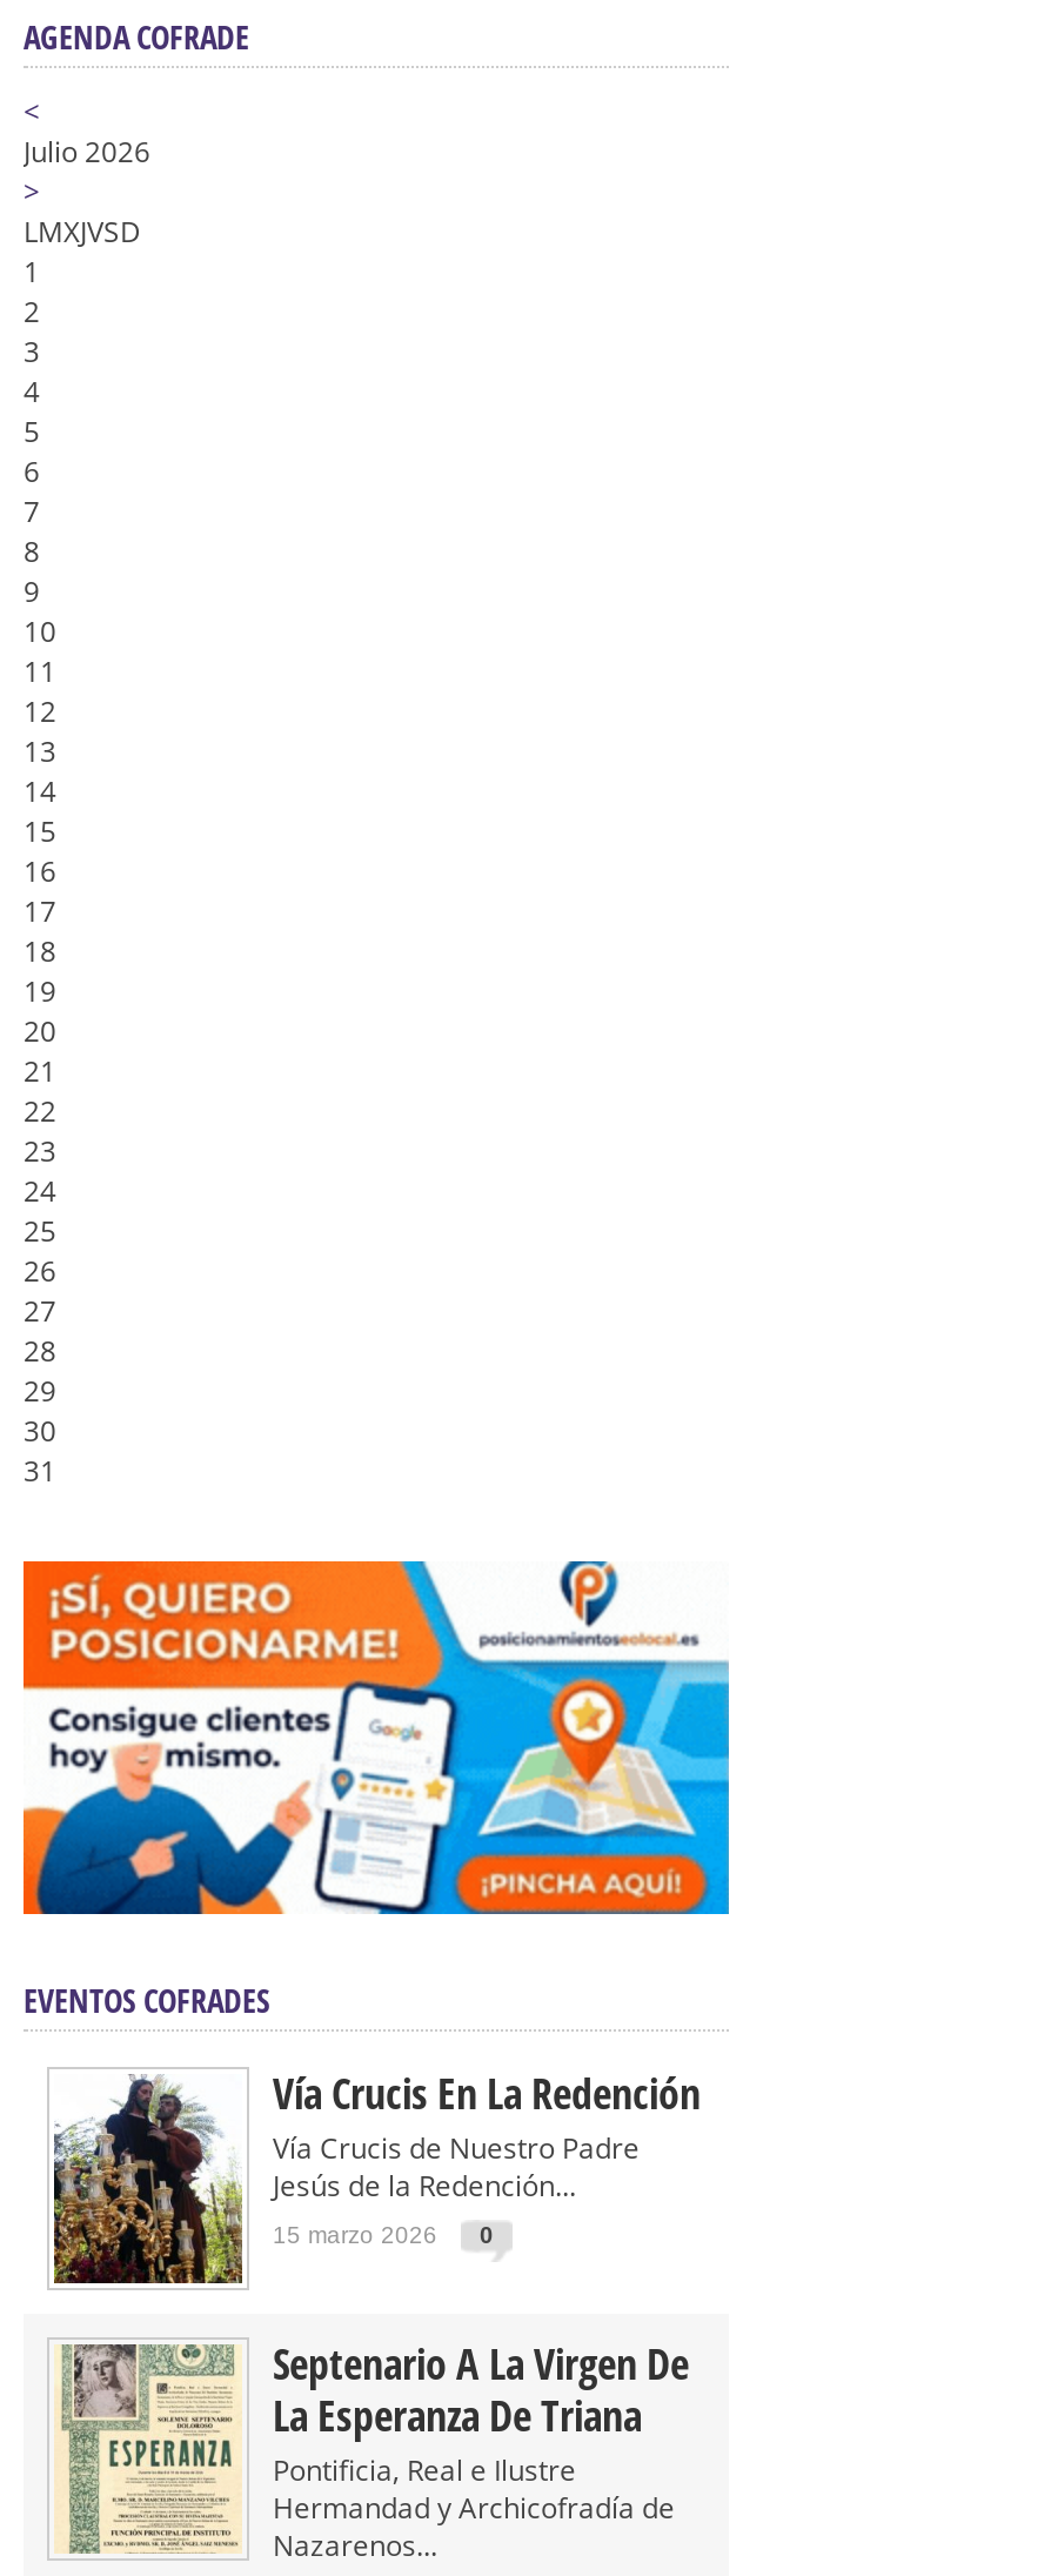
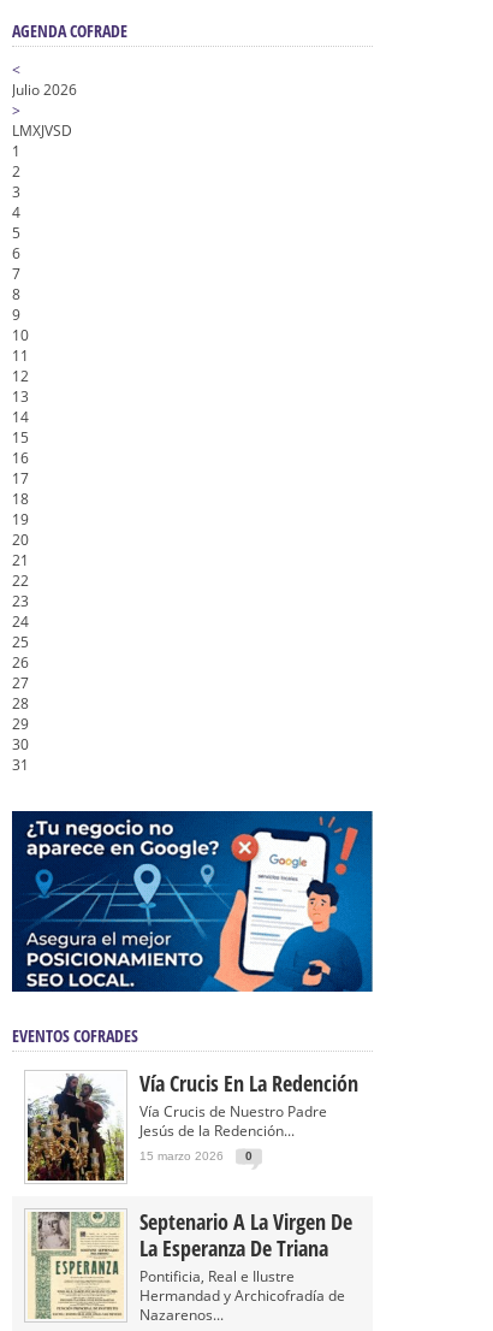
- [image]
+ [image]
